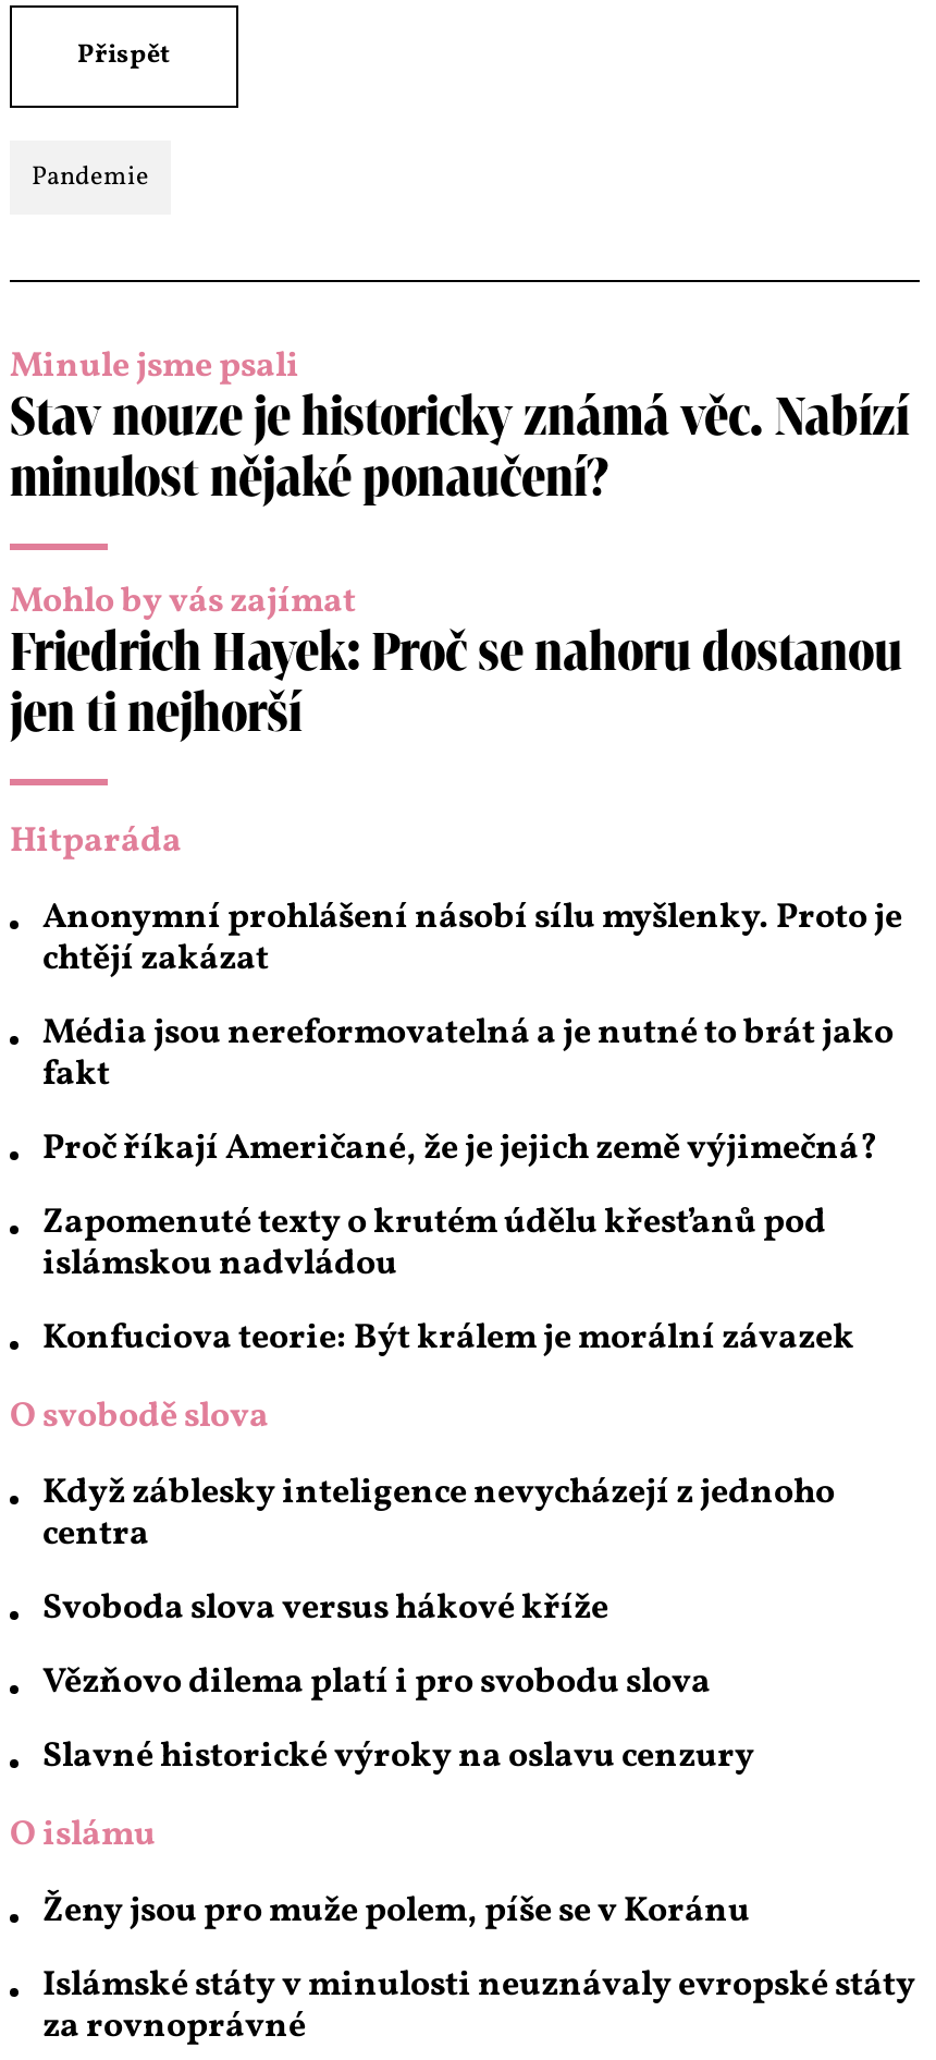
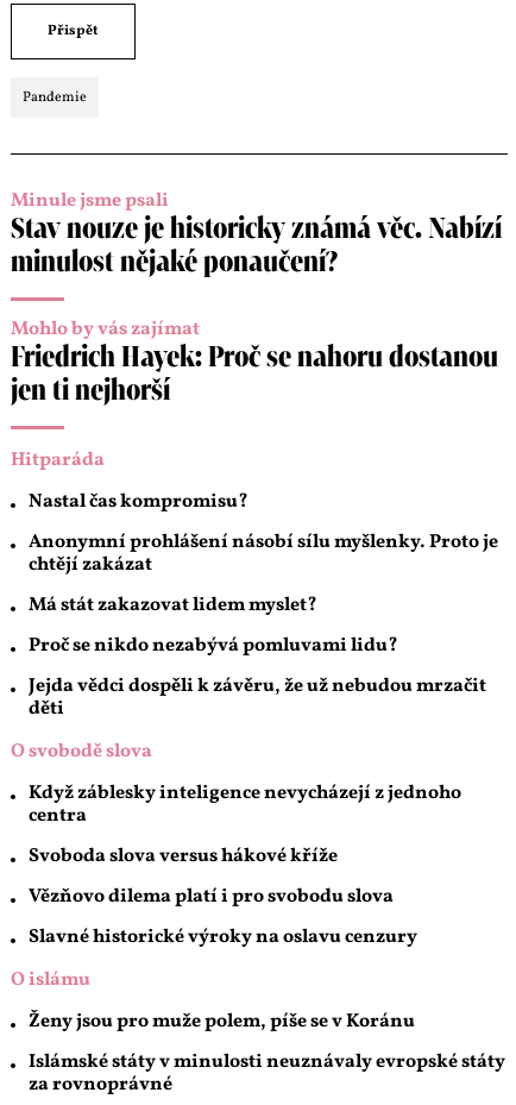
+ Nastal čas kompromisu?

moved down: Anonymní prohlášení násobí sílu myšlenky. Proto je | chtějí zakázat

- Média jsou nereformovatelná a je nutné to brát jako
- fakt
- Proč říkají Američané, že je jejich země výjimečná?
- Zapomenuté texty o krutém údělu křesťanů pod
- islámskou nadvládou
- Konfuciova teorie: Být králem je morální závazek
+ Má stát zakazovat lidem myslet?
+ Proč se nikdo nezabývá pomluvami lidu?
+ Jejda vědci dospěli k závěru, že už nebudou mrzačit
+ děti
